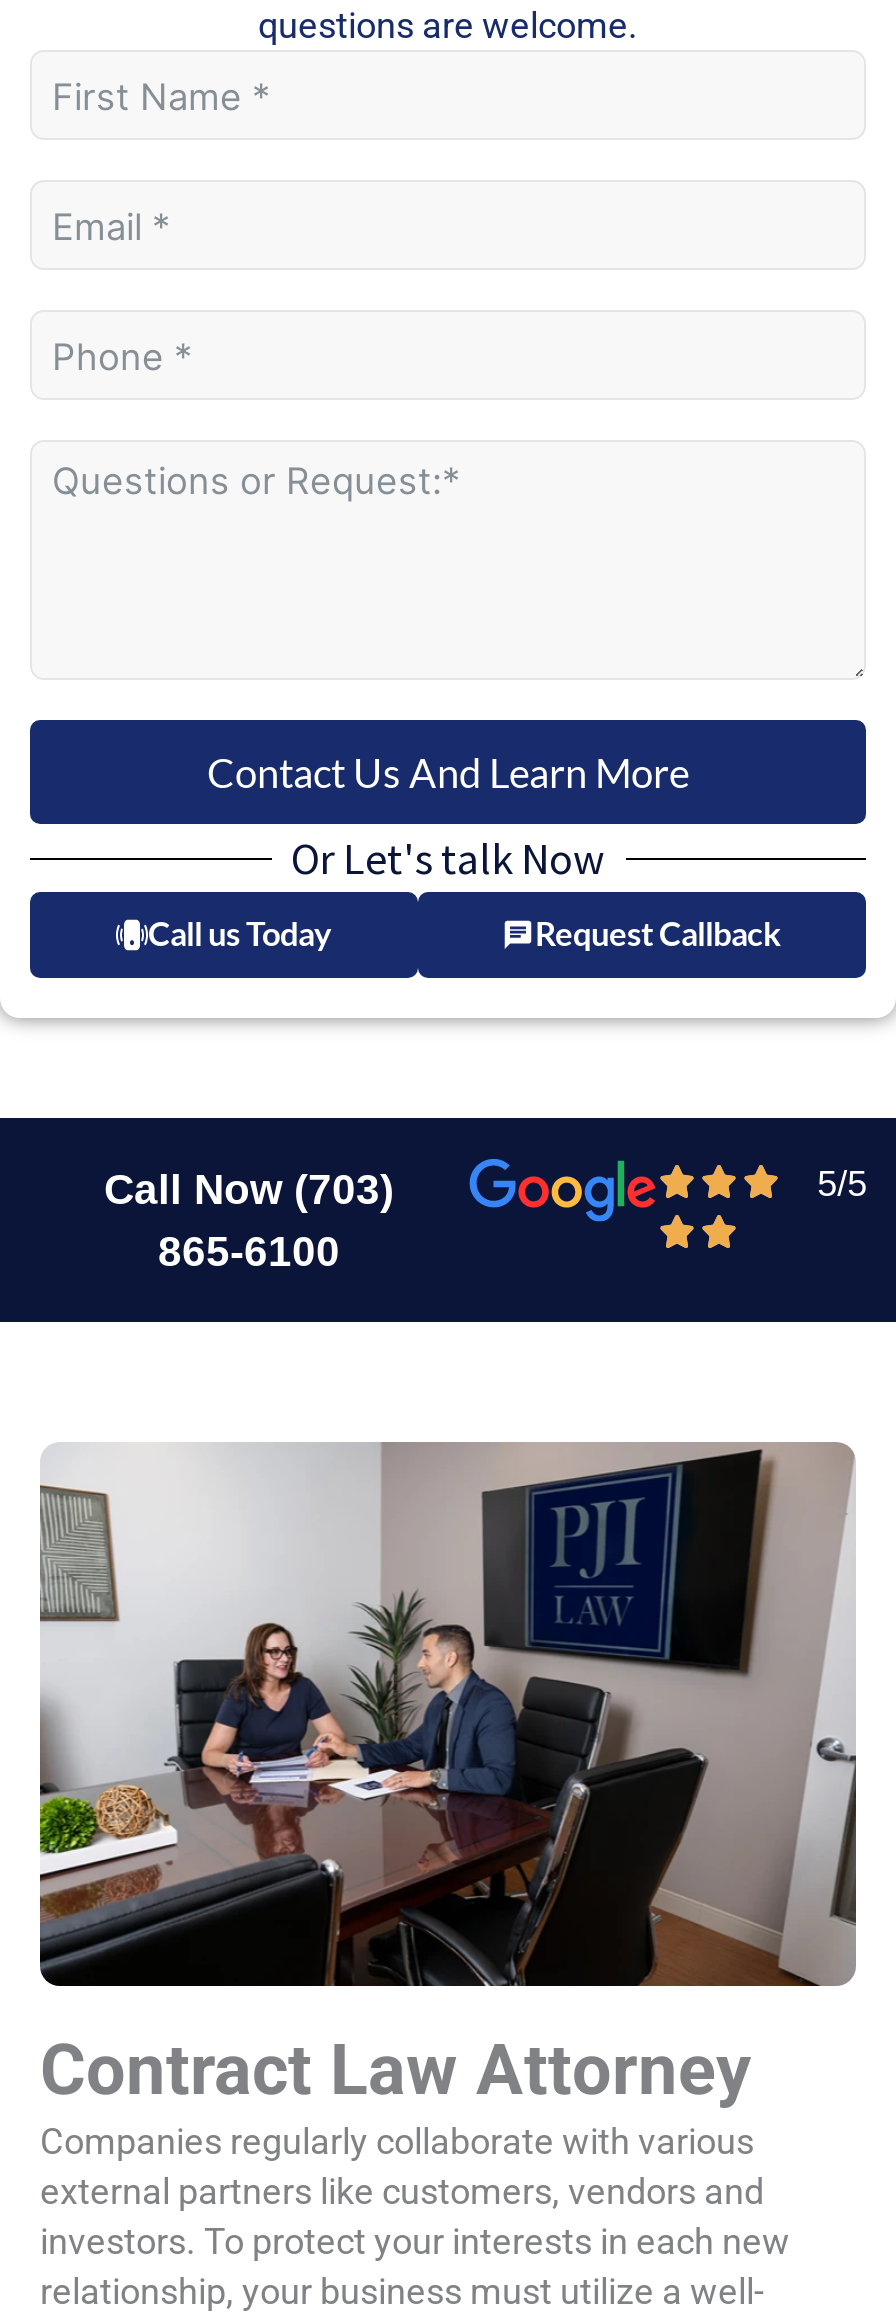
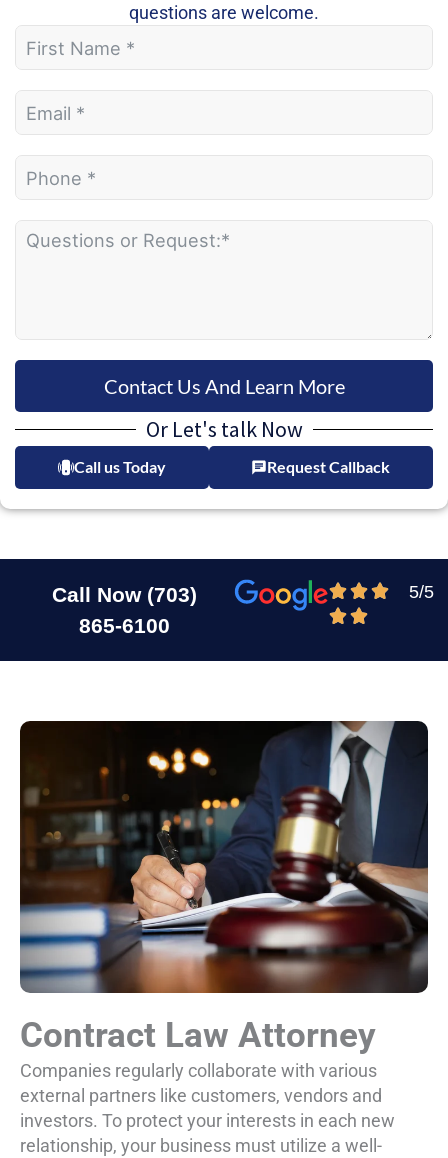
- [image]
+ [image]
